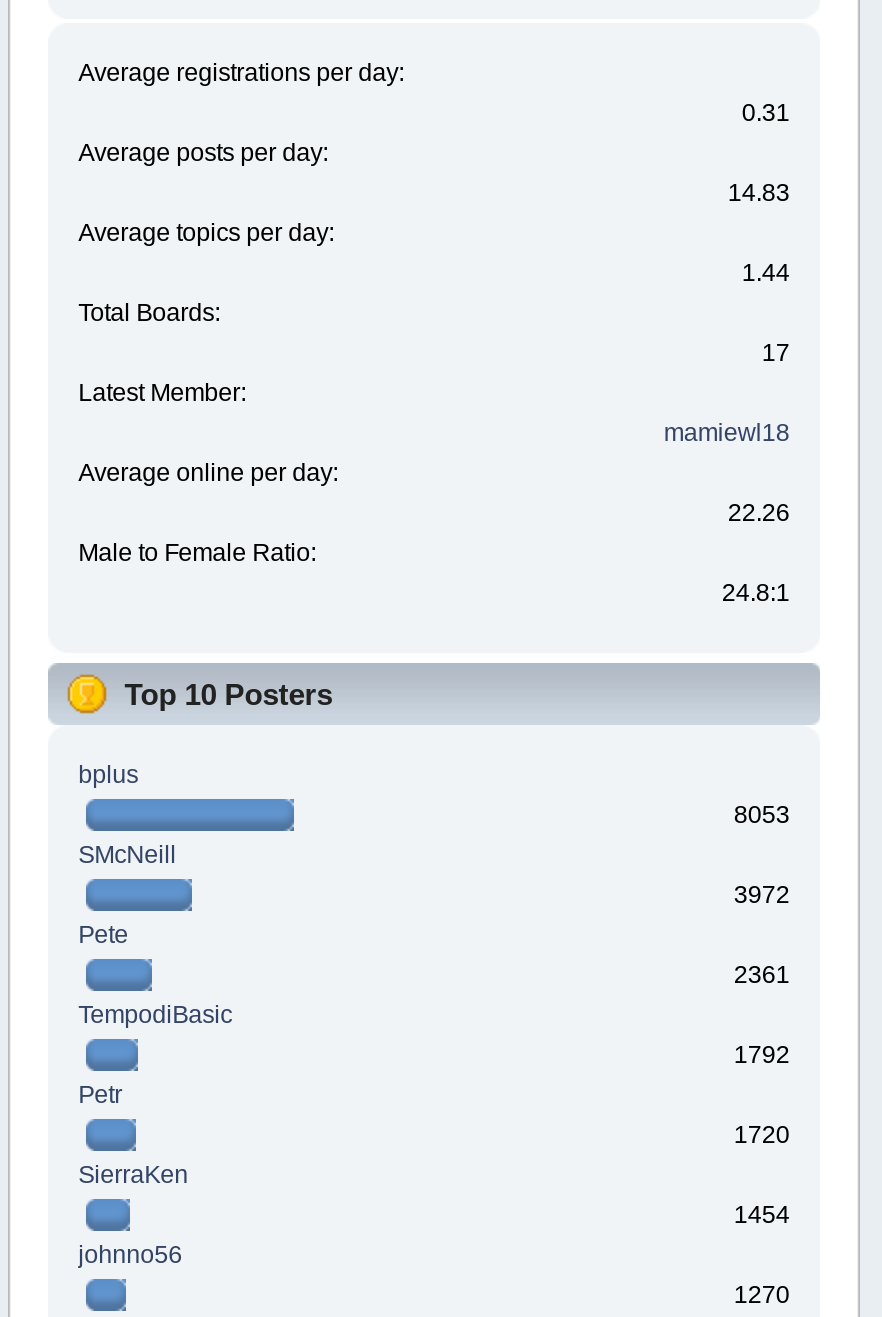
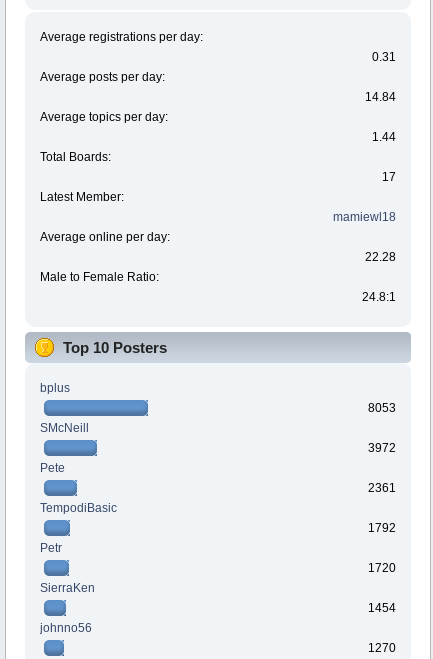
- 14.83
+ 14.84

- 22.26
+ 22.28
